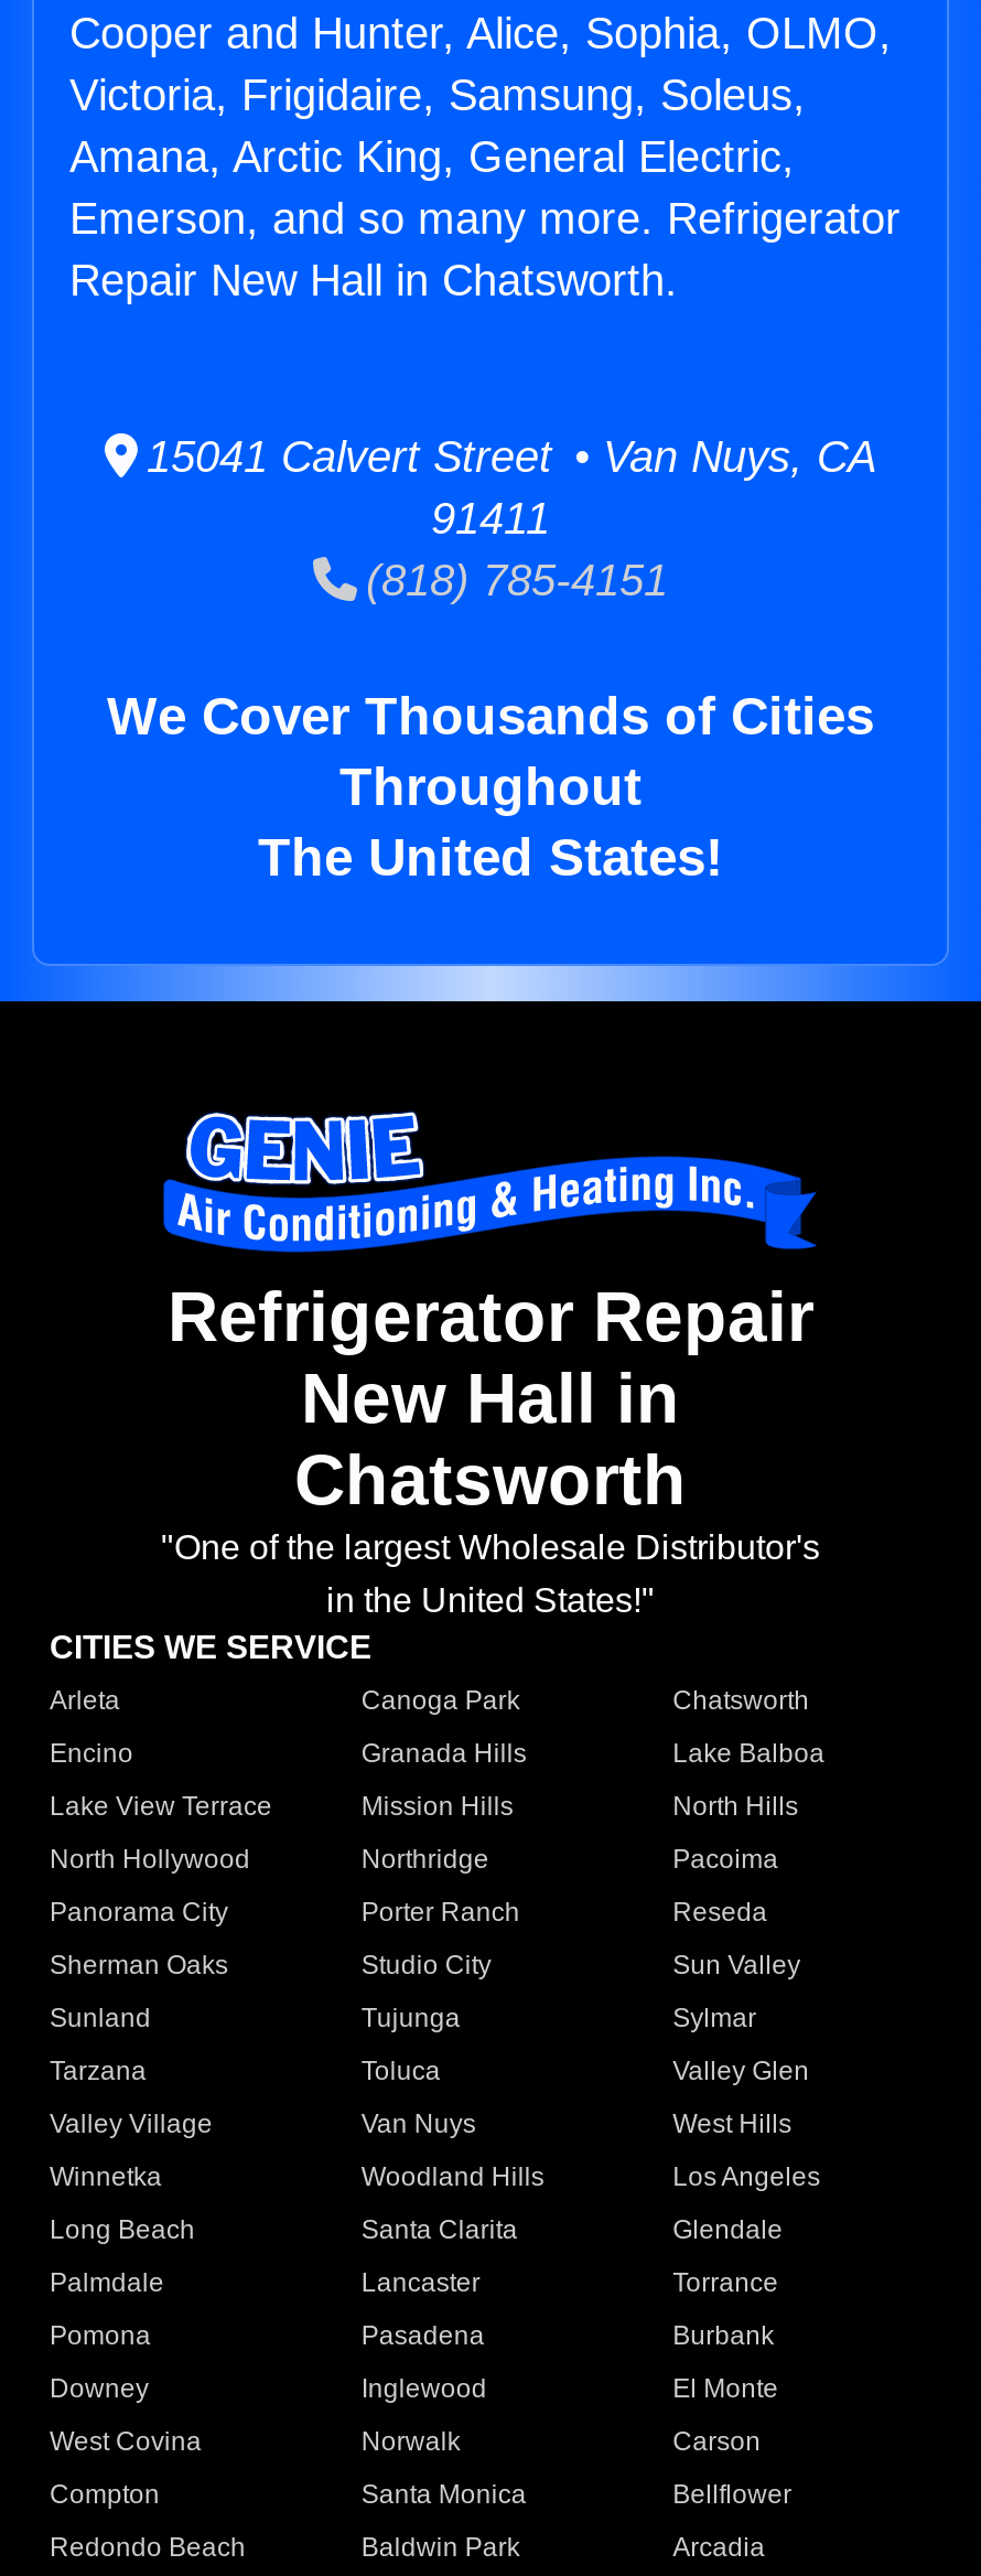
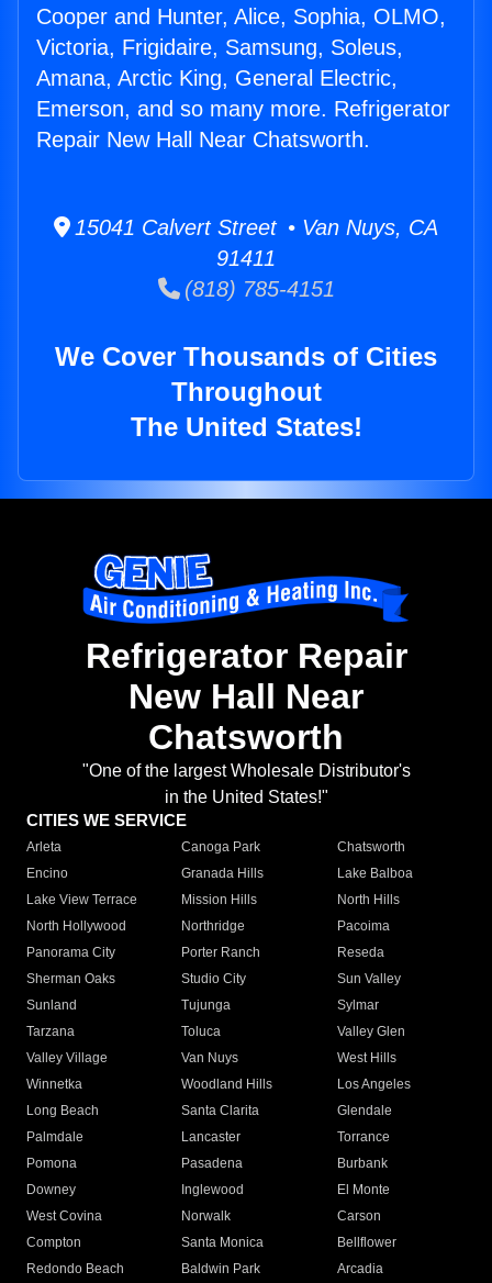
- Repair New Hall in Chatsworth.
+ Repair New Hall Near Chatsworth.

- New Hall in
+ New Hall Near
